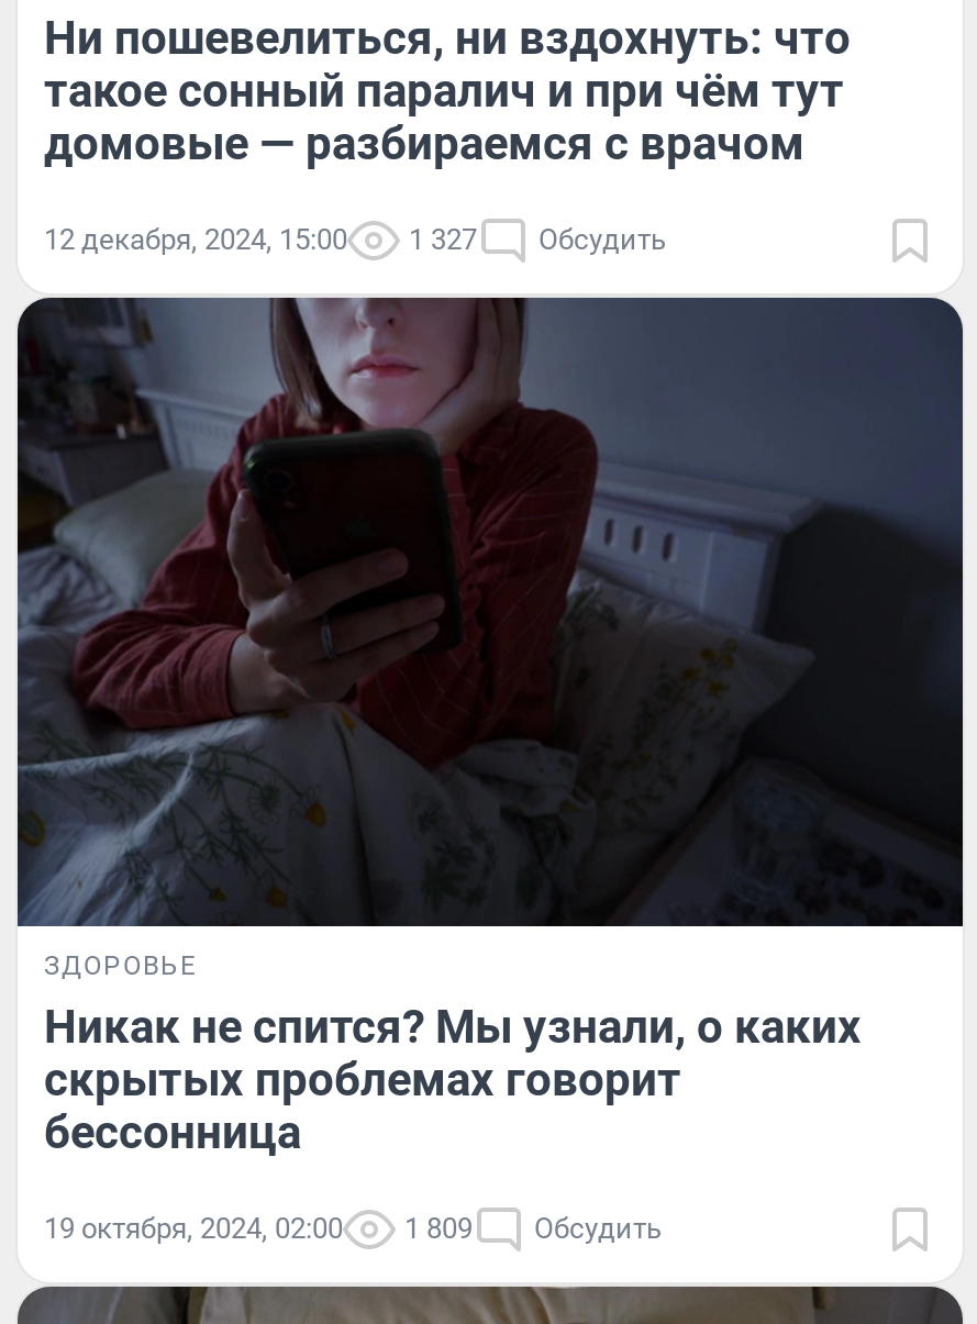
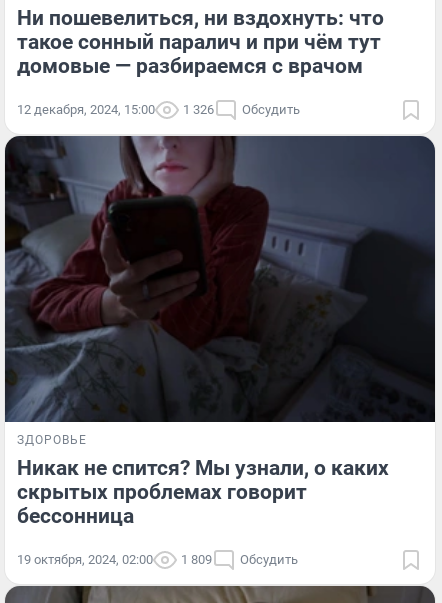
- 12 декабря, 2024, 15:00 1 327 Обсудить
+ 12 декабря, 2024, 15:00 1 326 Обсудить
